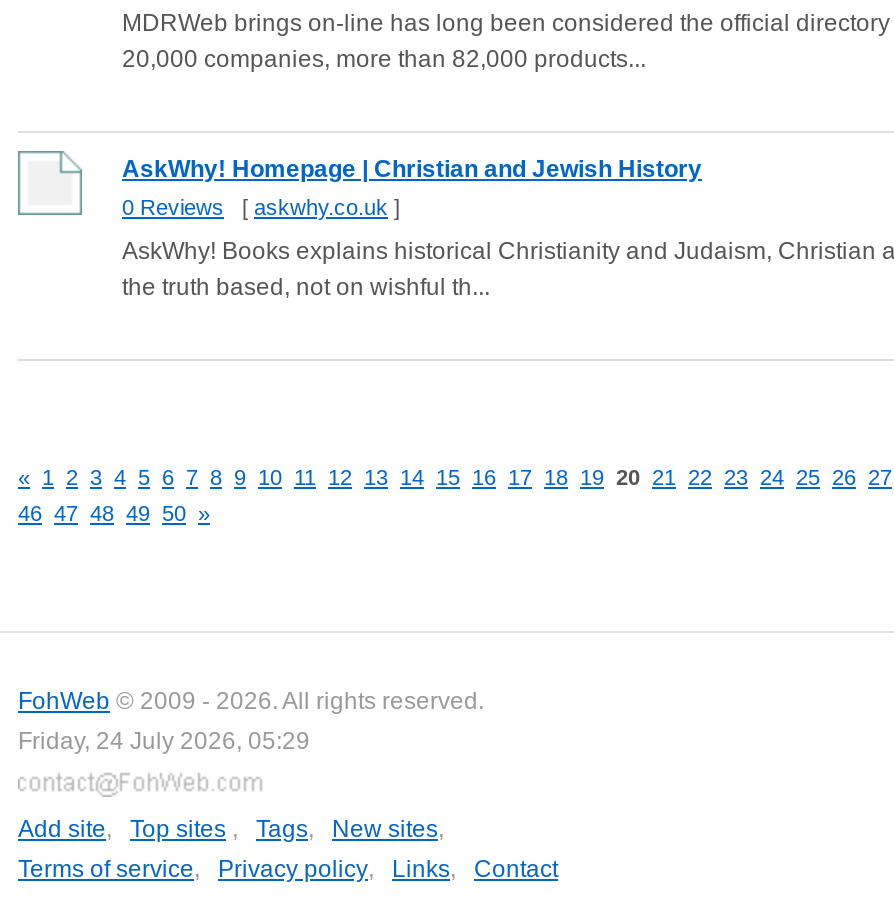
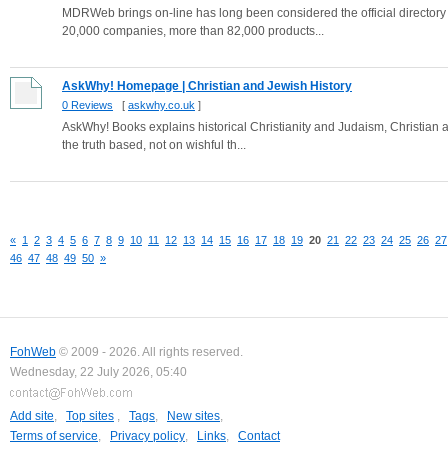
- Friday, 24 July 2026, 05:29
+ Wednesday, 22 July 2026, 05:40
